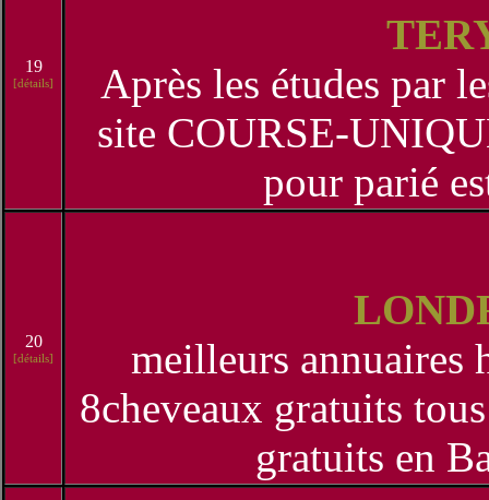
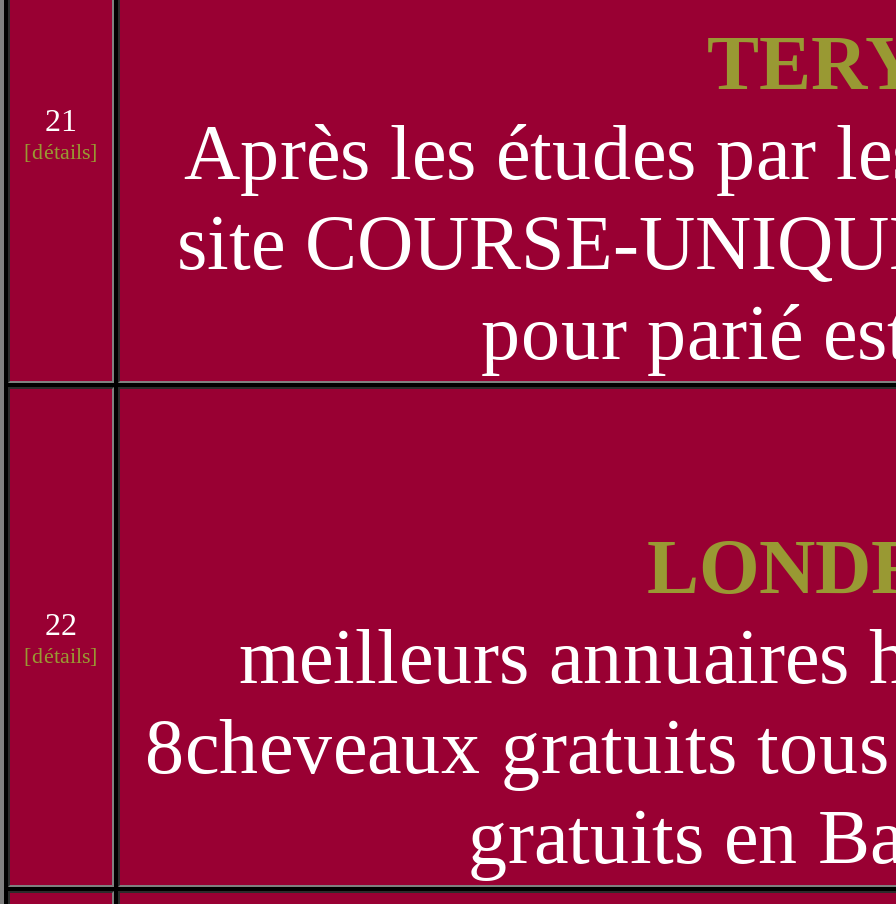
- 19
+ 21

- 20
+ 22
